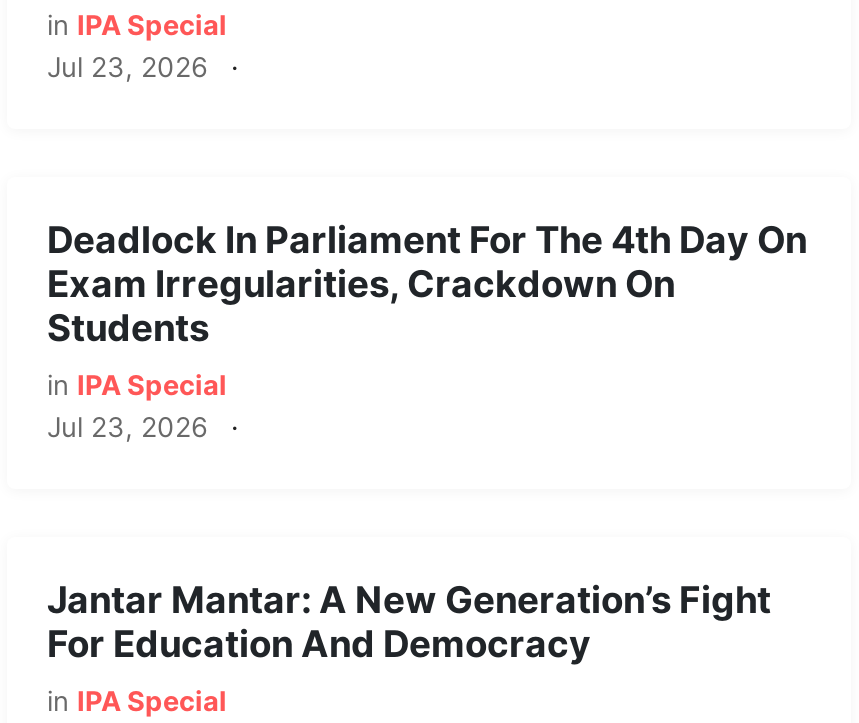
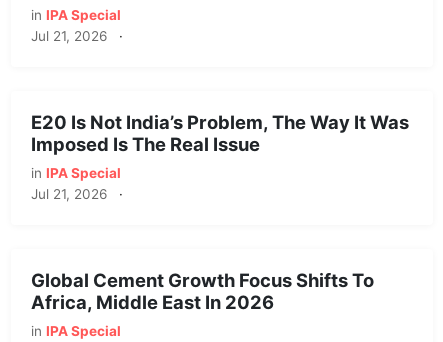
- Jul 23, 2026 ·
+ Jul 21, 2026 ·

- Deadlock In Parliament For The 4th Day On
- Exam Irregularities, Crackdown On
- Students
+ E20 Is Not India’s Problem, The Way It Was
+ Imposed Is The Real Issue

- Jul 23, 2026 ·
+ Jul 21, 2026 ·

- Jantar Mantar: A New Generation’s Fight
- For Education And Democracy
+ Global Cement Growth Focus Shifts To
+ Africa, Middle East In 2026
